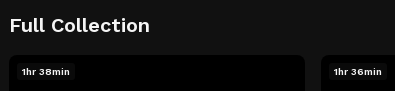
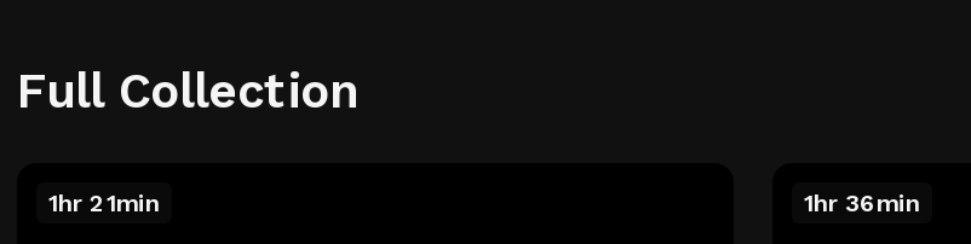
- 1hr 38min
+ 1hr 21min
